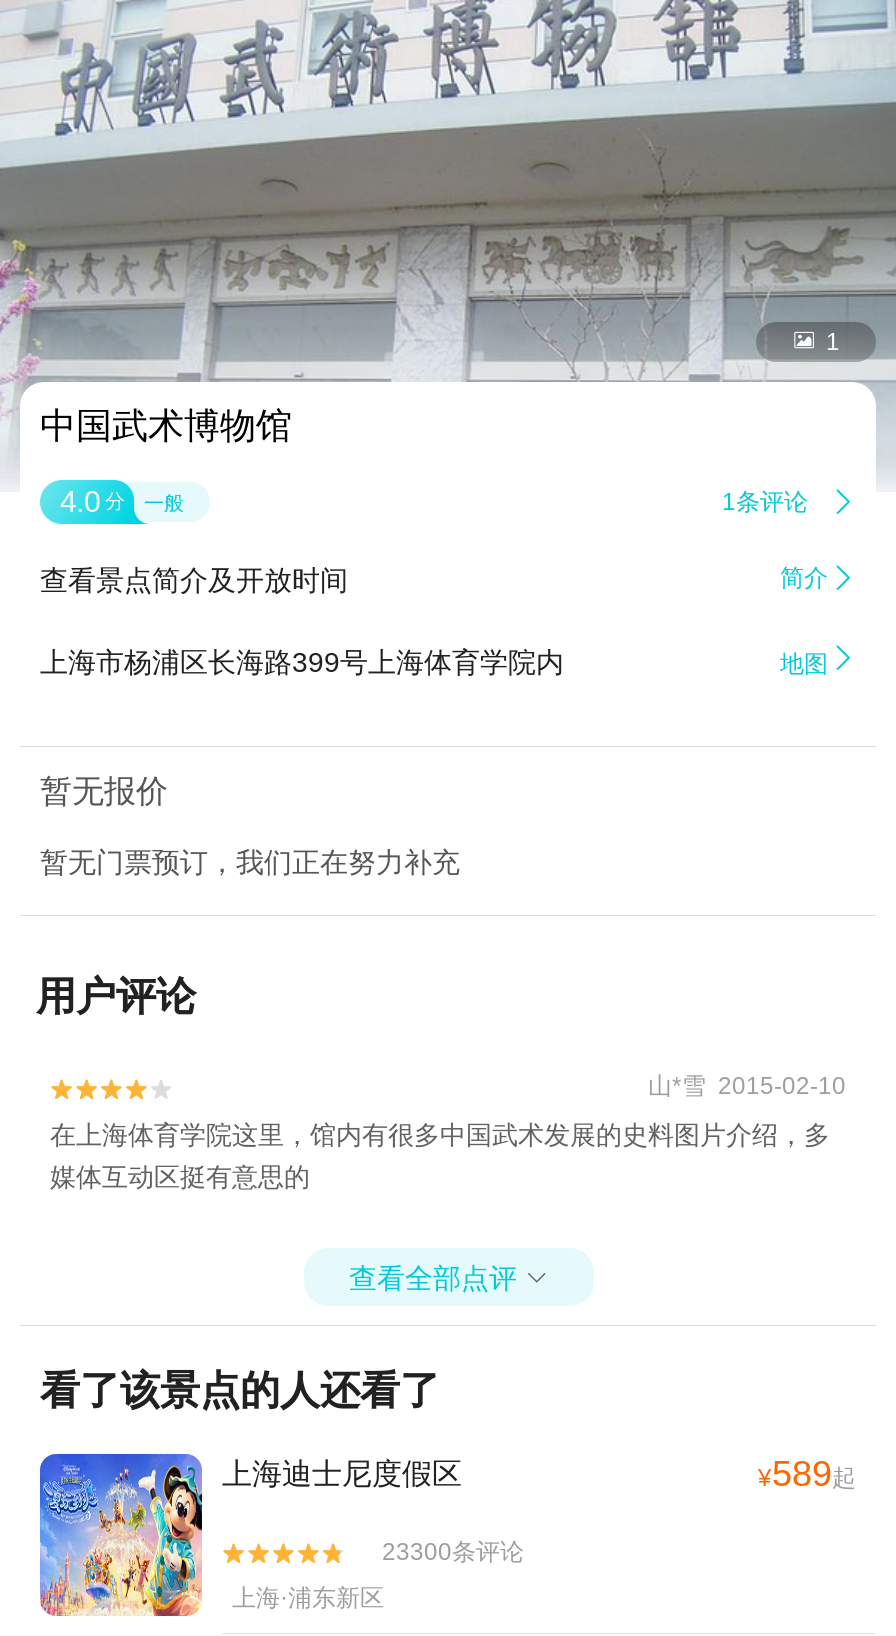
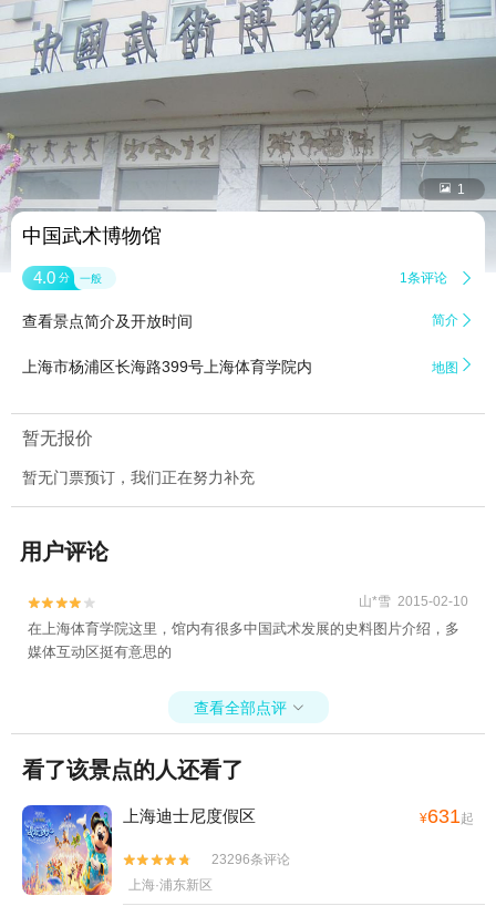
- ¥589起
+ ¥631起

- 23300条评论
+ 23296条评论
